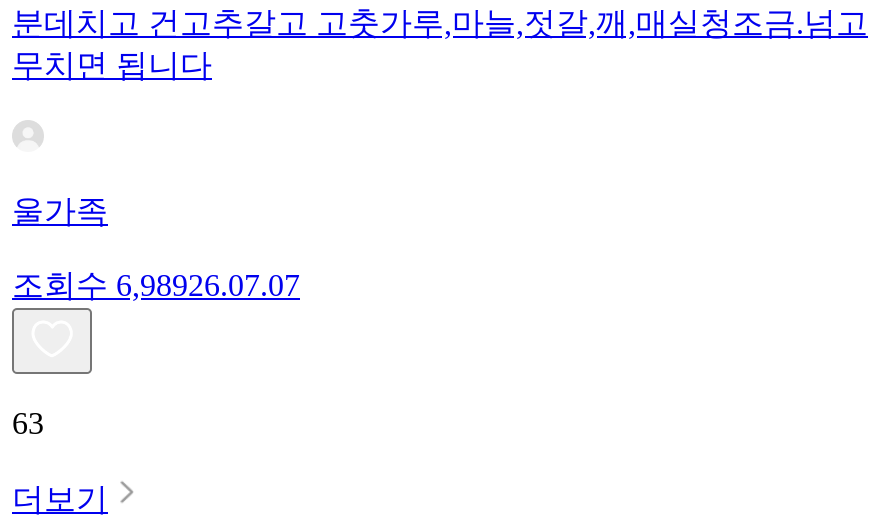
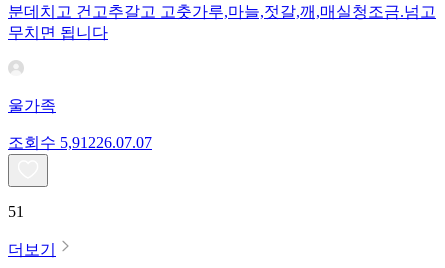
- 조회수 6,98926.07.07
+ 조회수 5,91226.07.07

- 63
+ 51
